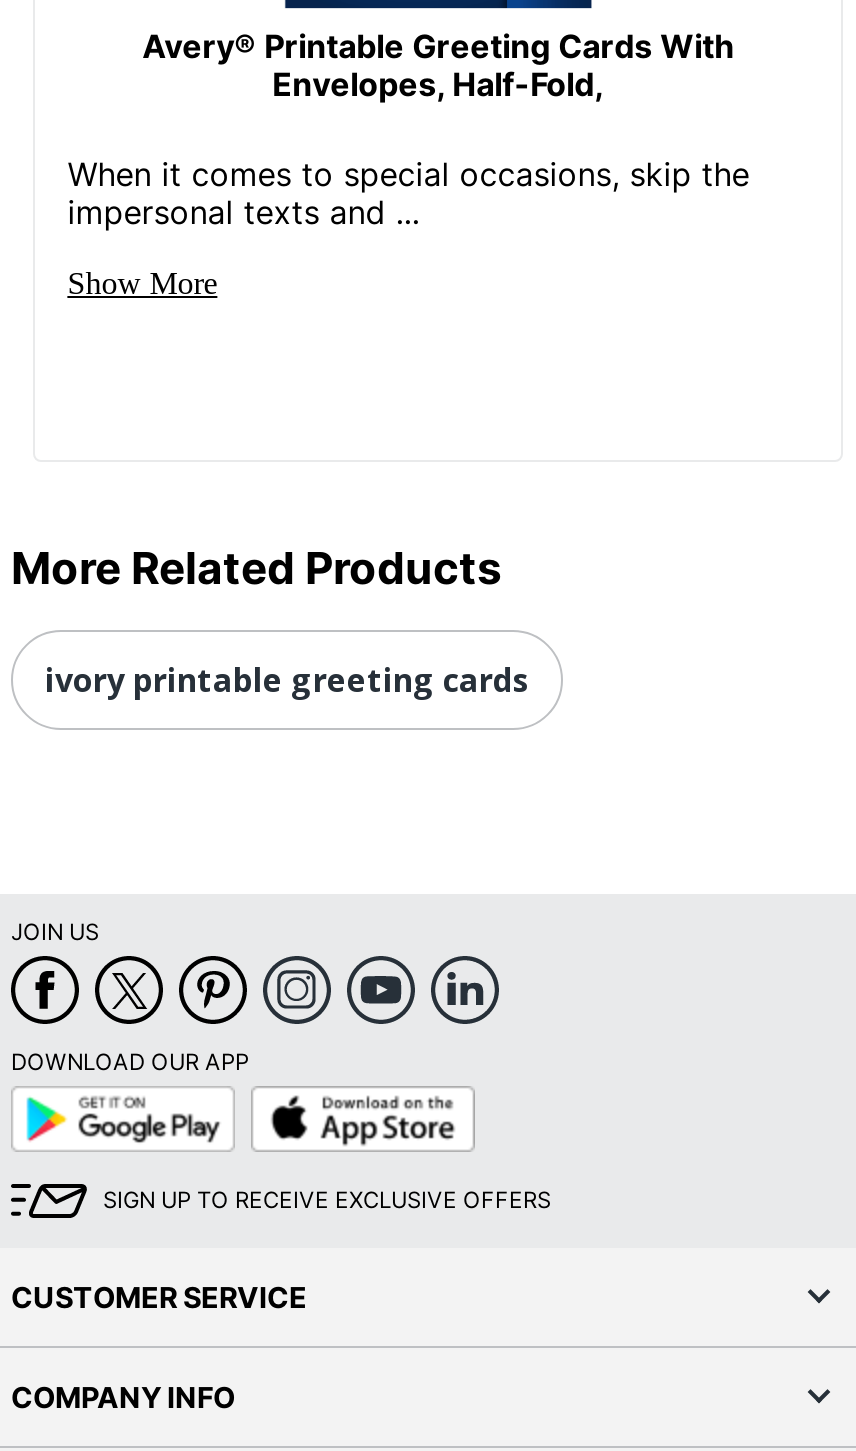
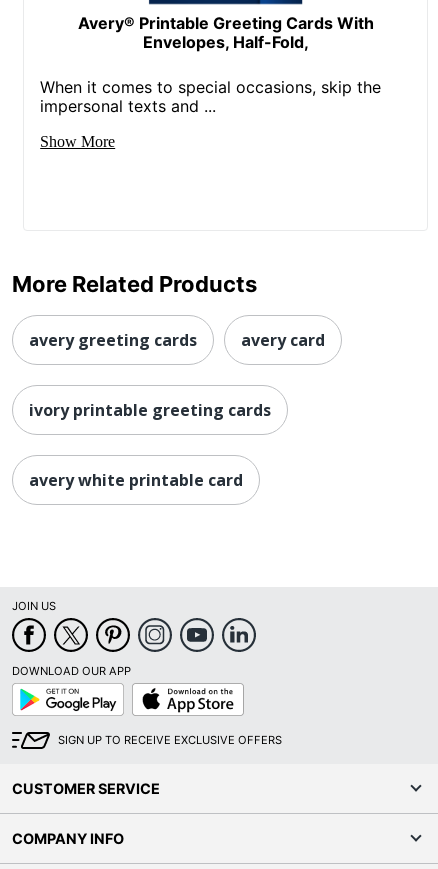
+ avery greeting cards
+ avery card

+ avery white printable card
